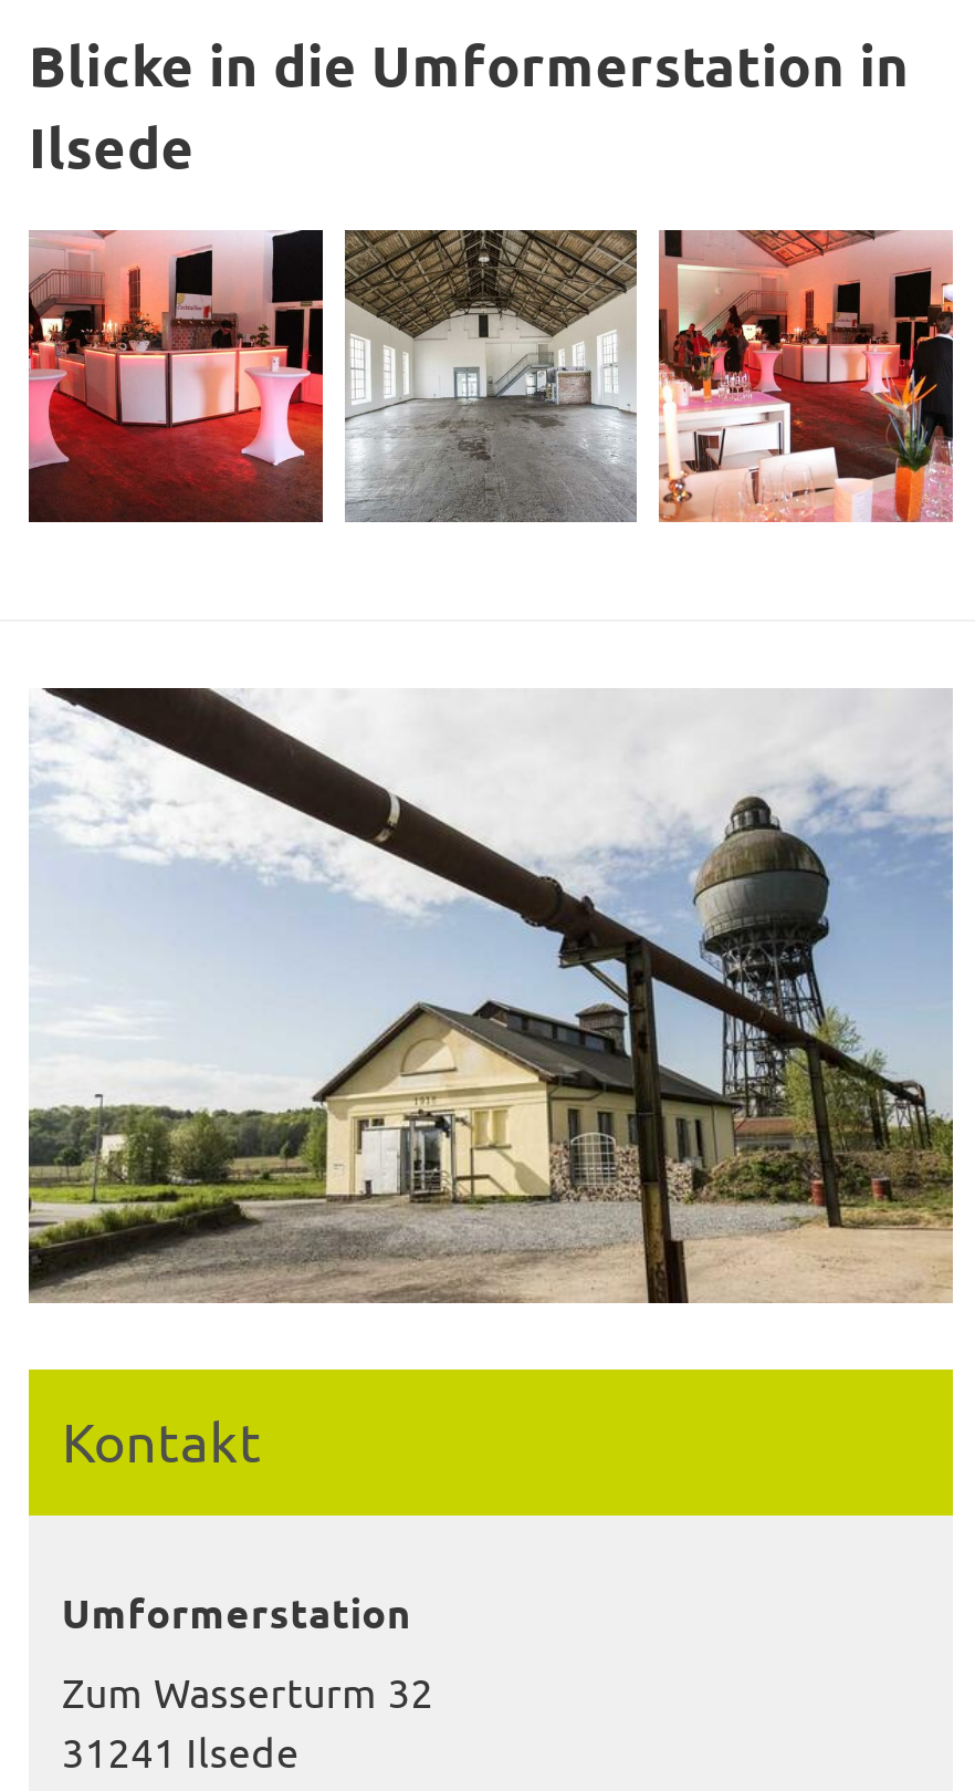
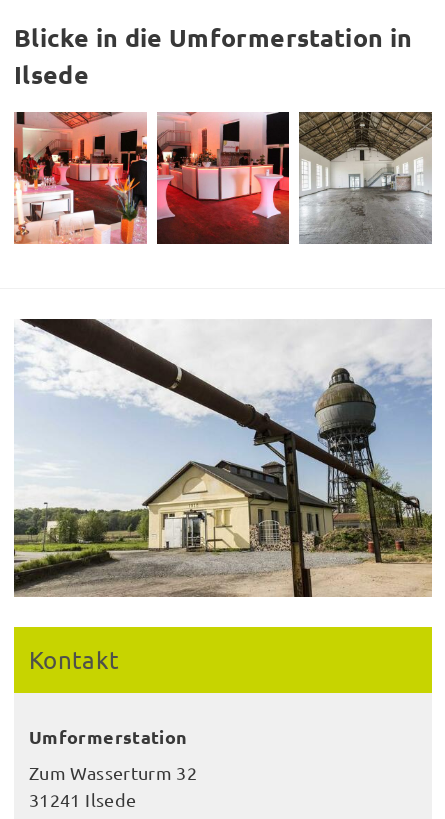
- [image]
+ [image]

- [image]
+ [image]

- [image]
+ [image]
